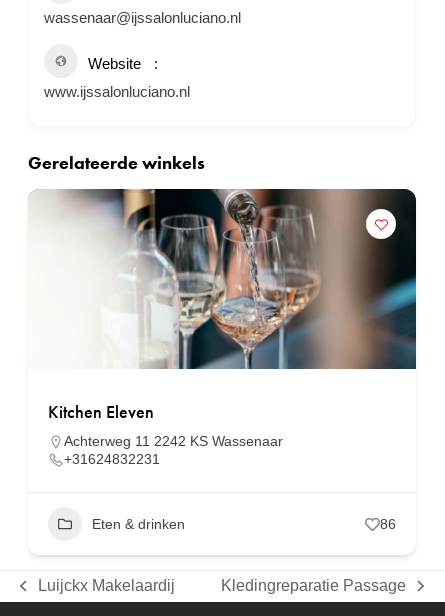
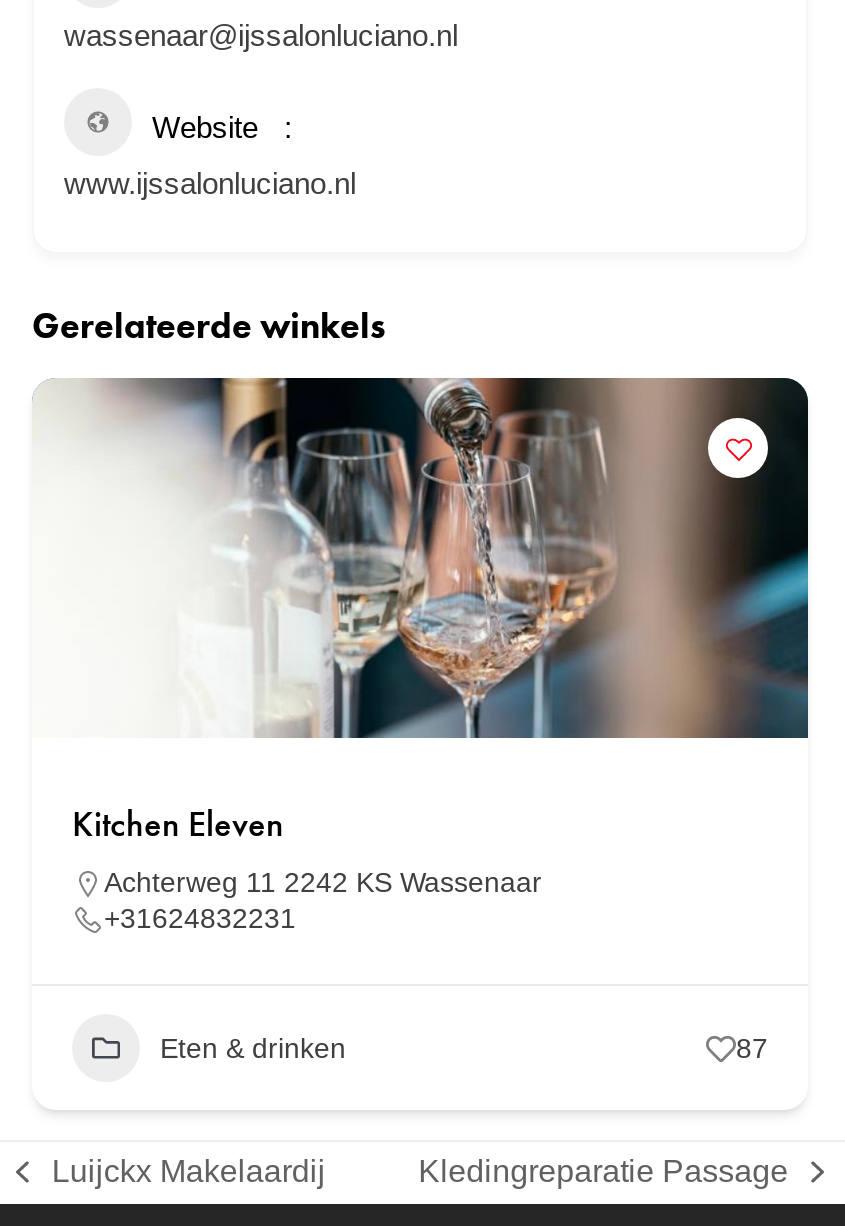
- 86
+ 87
